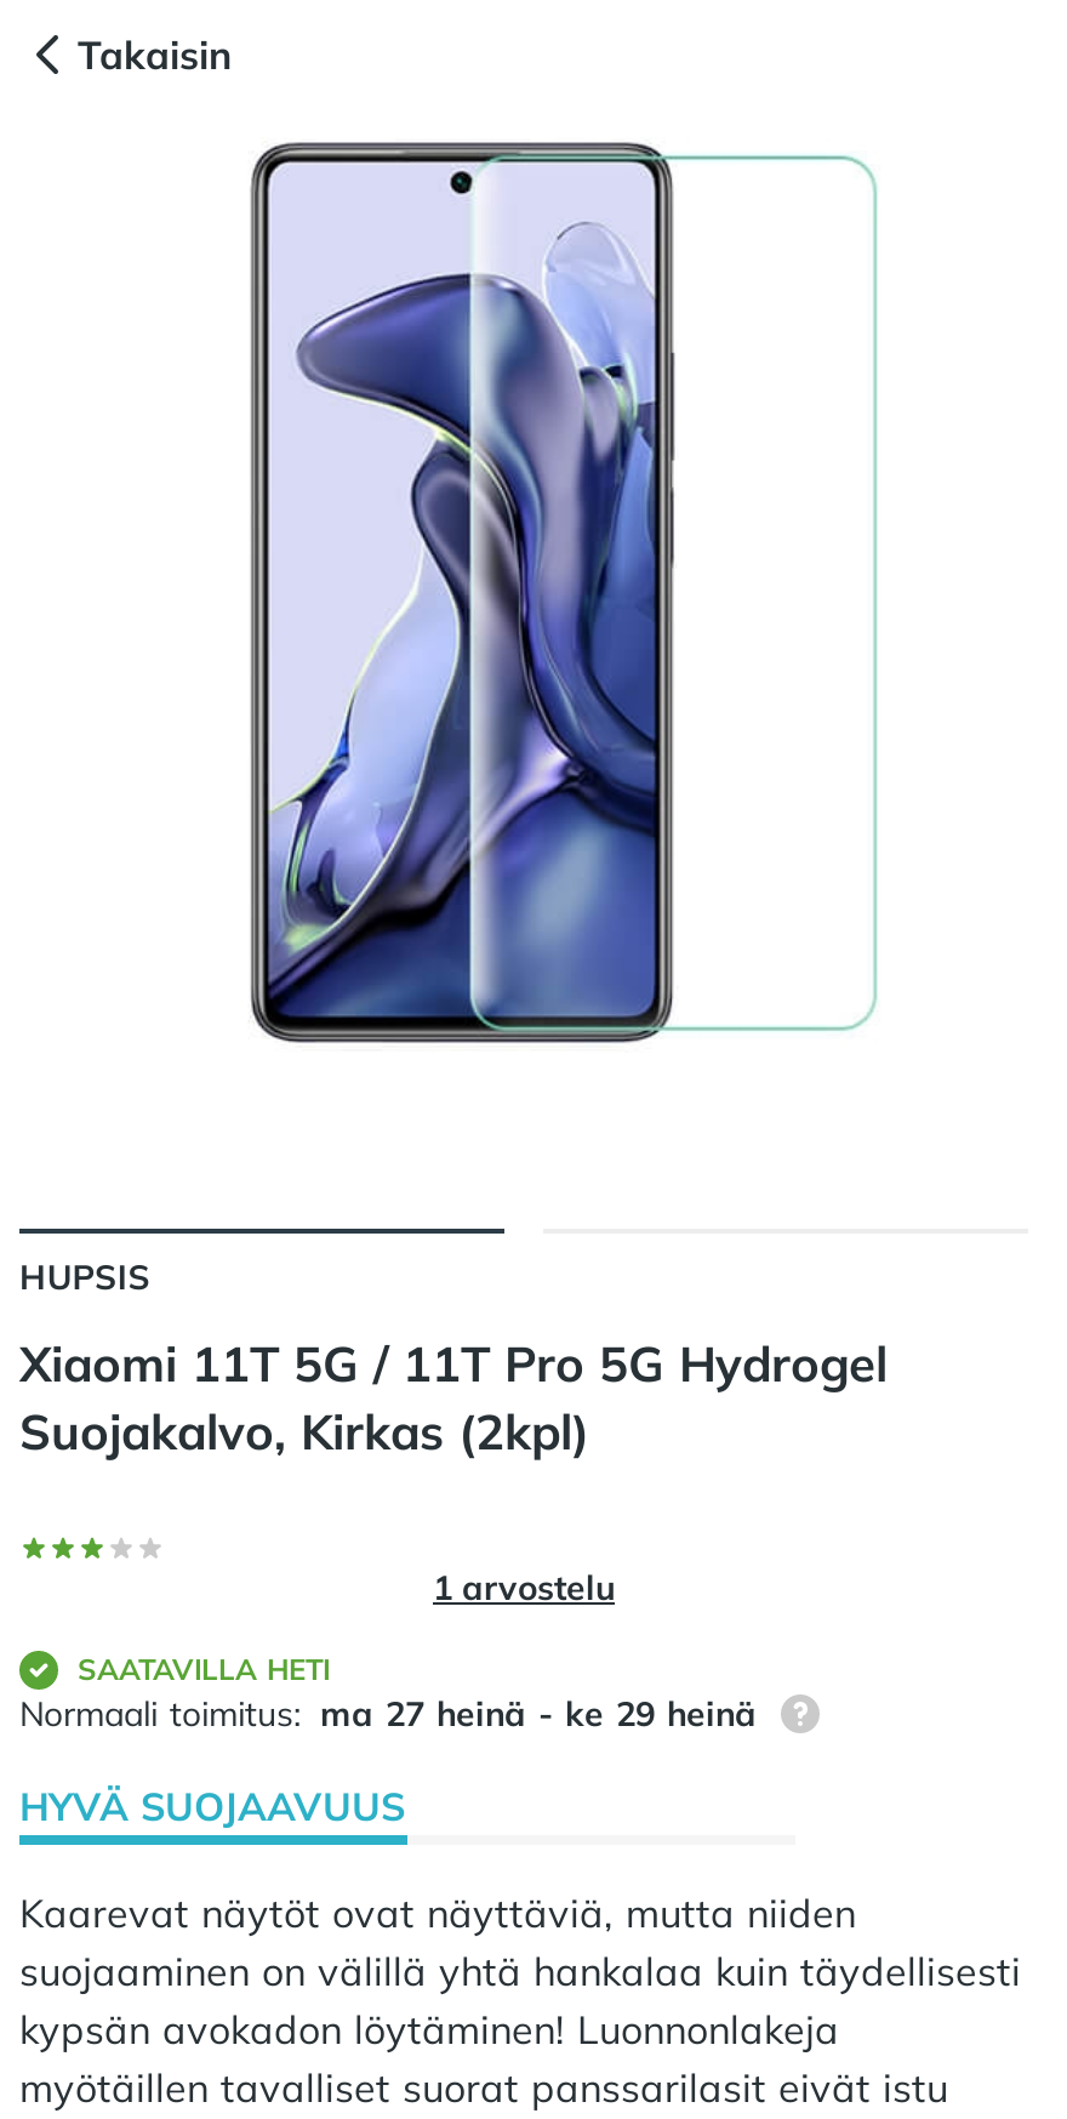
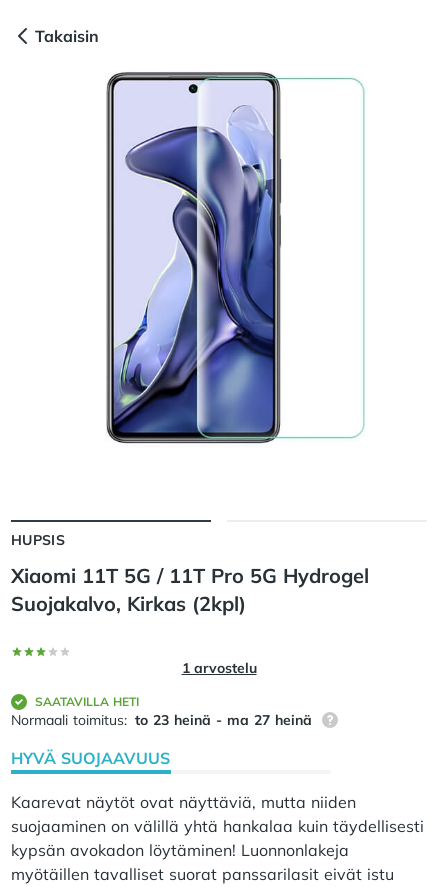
- Normaali toimitus: ma 27 heinä - ke 29 heinä
+ Normaali toimitus: to 23 heinä - ma 27 heinä
